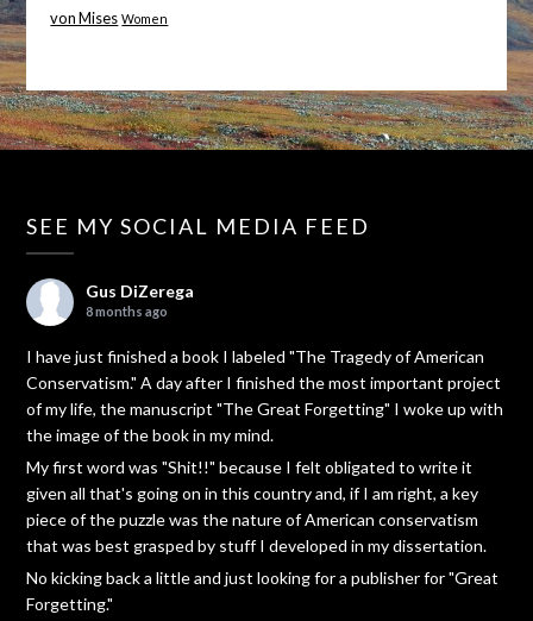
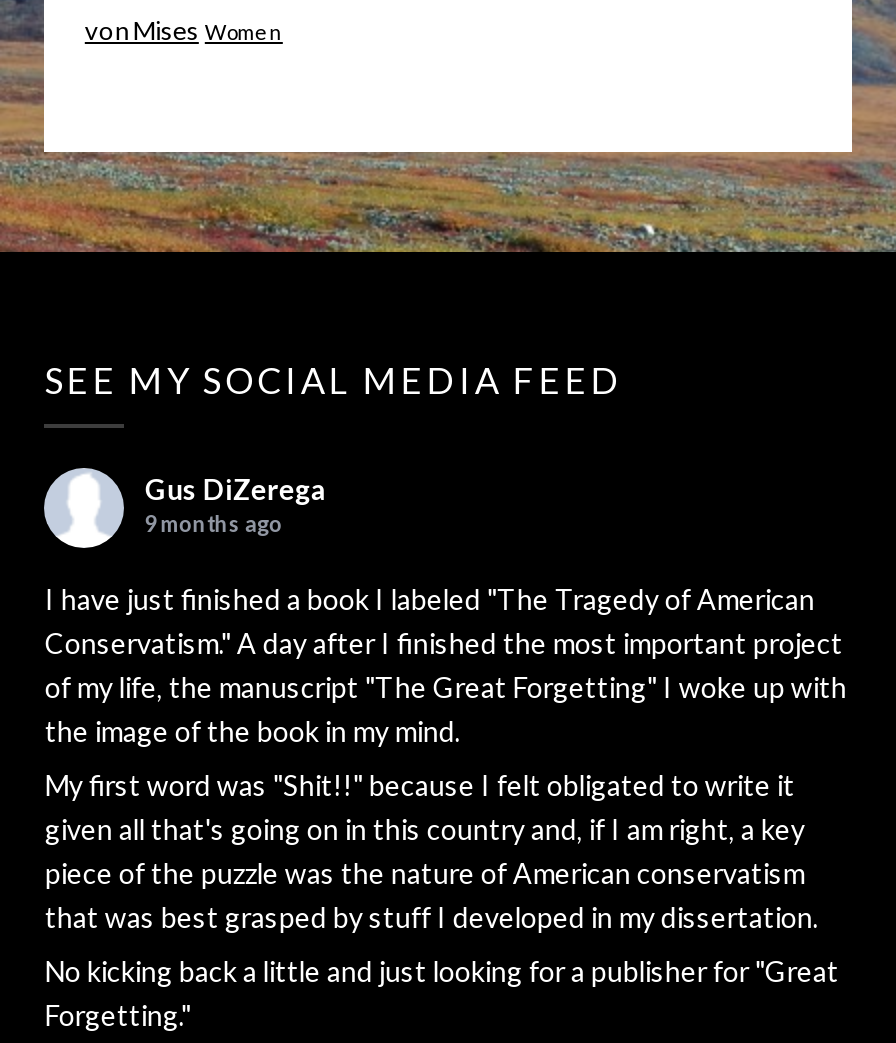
- 8 months ago
+ 9 months ago
